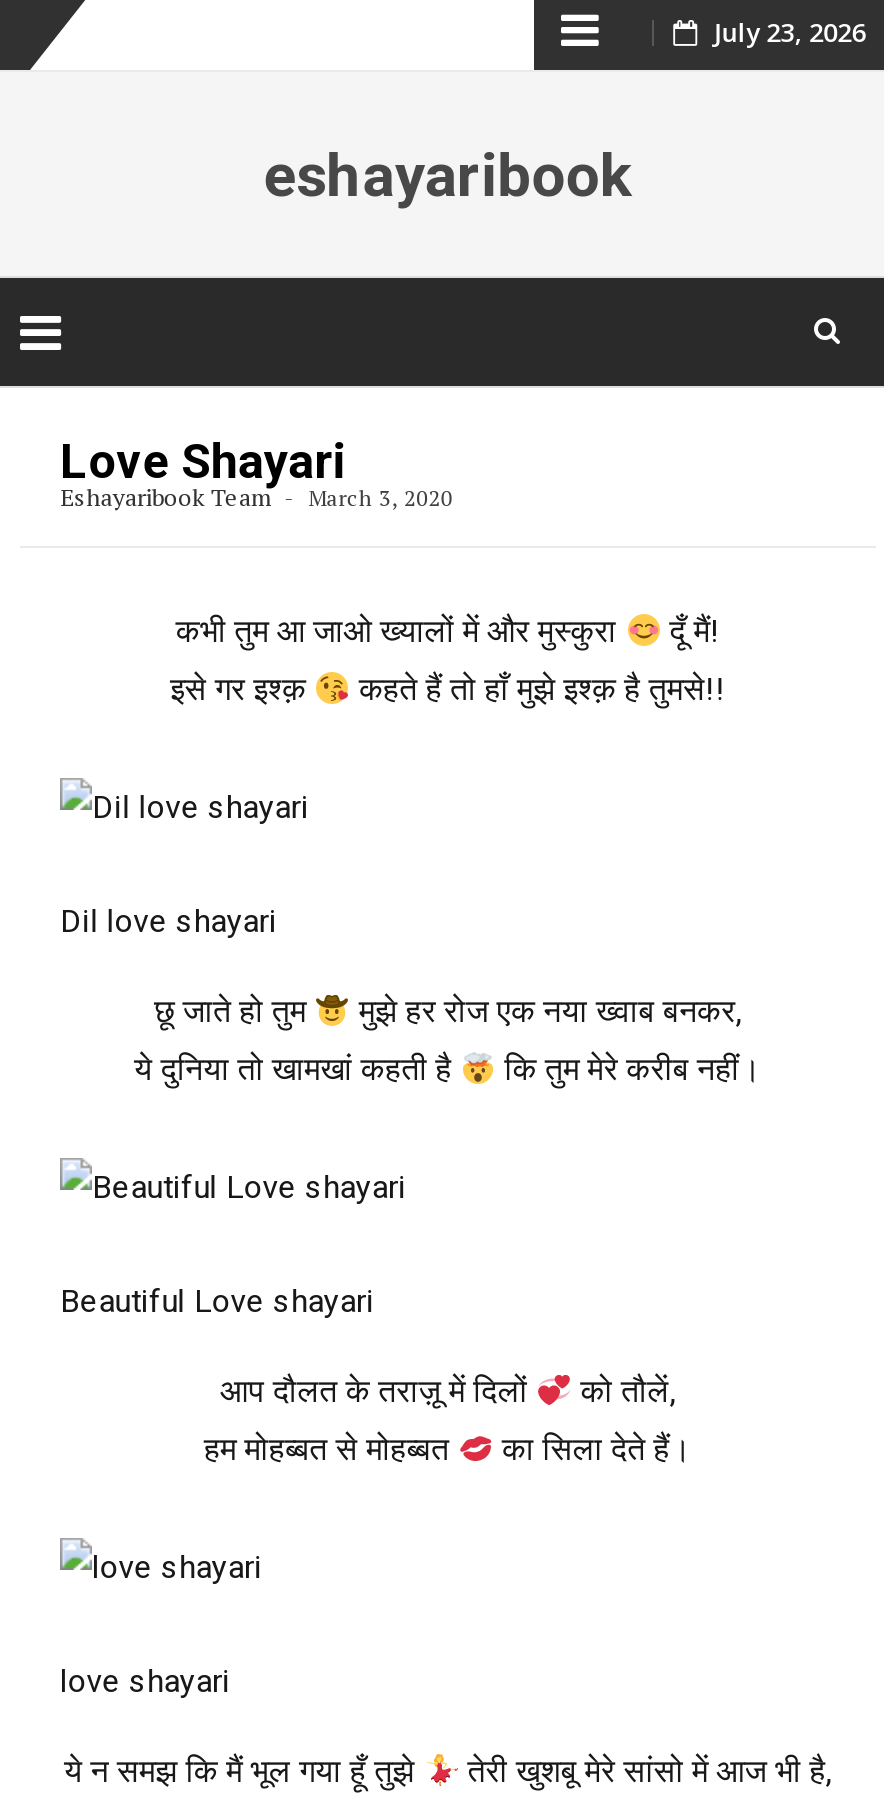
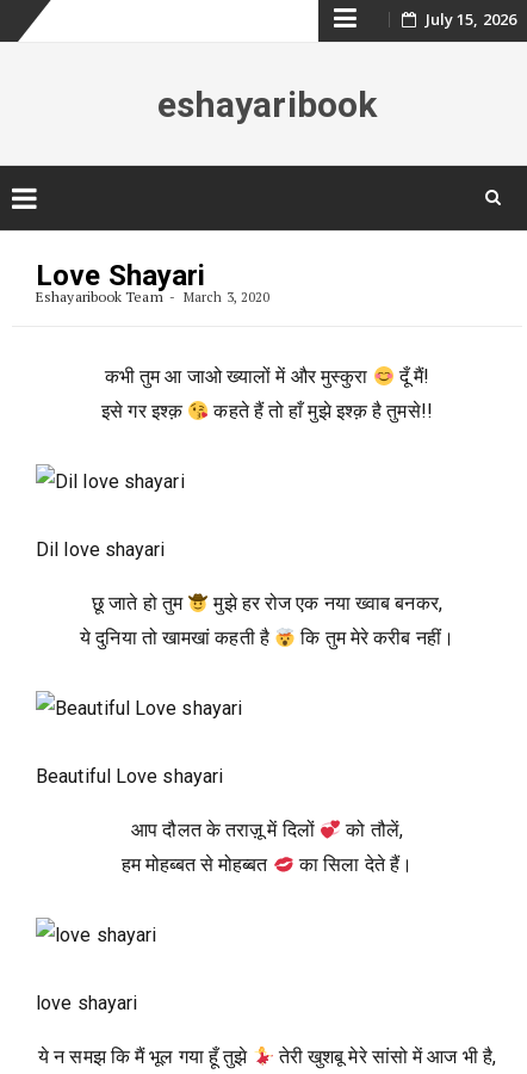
- July 23, 2026
+ July 15, 2026
